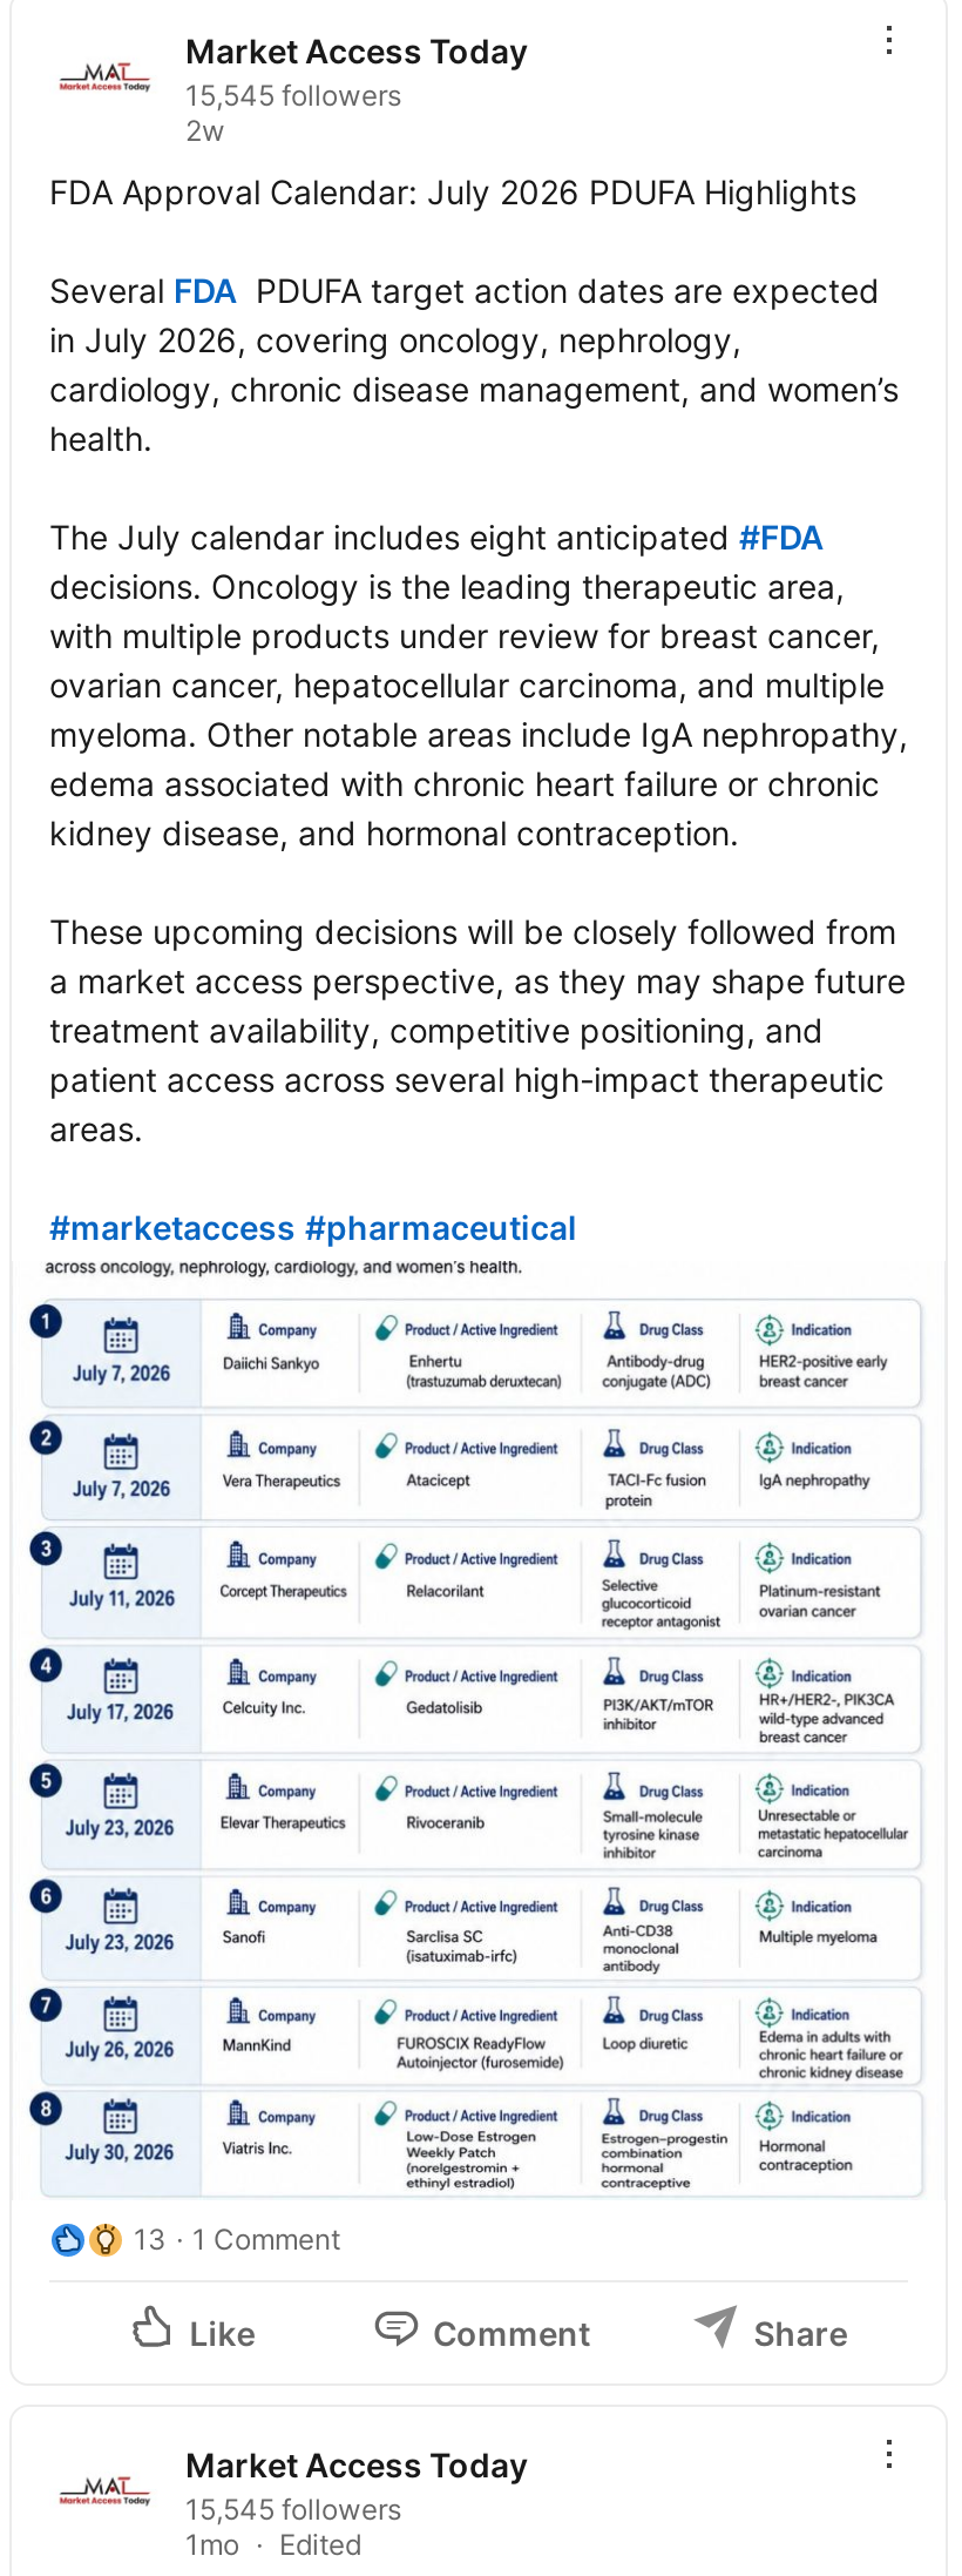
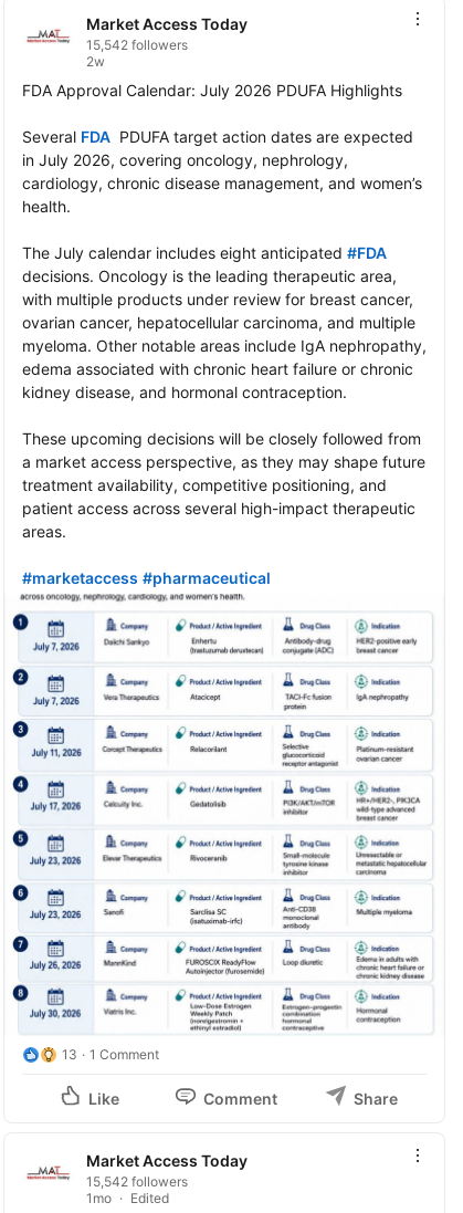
- 15,545 followers
+ 15,542 followers

- 15,545 followers
+ 15,542 followers
